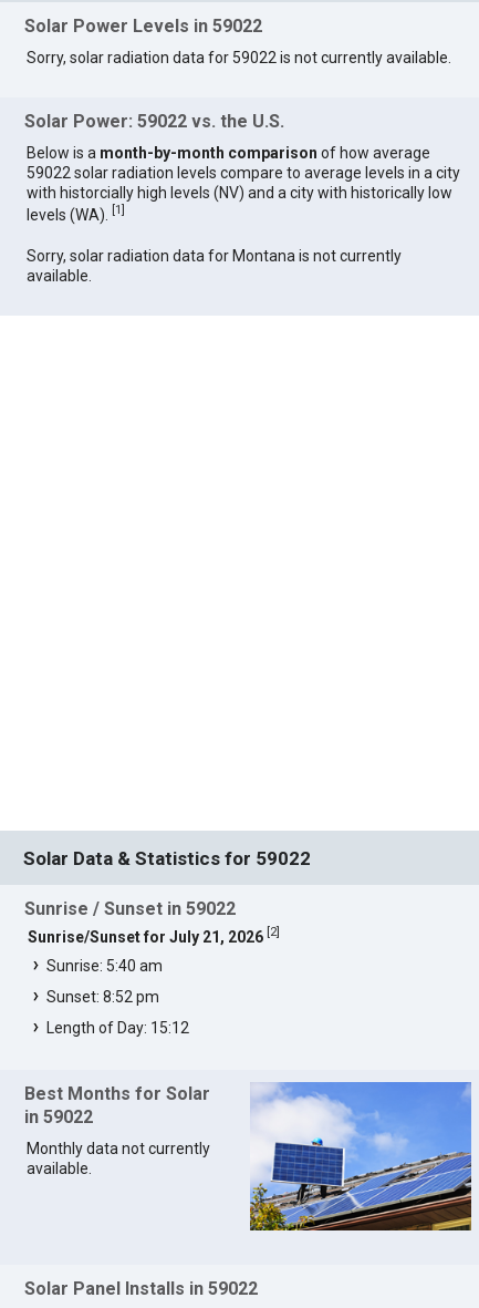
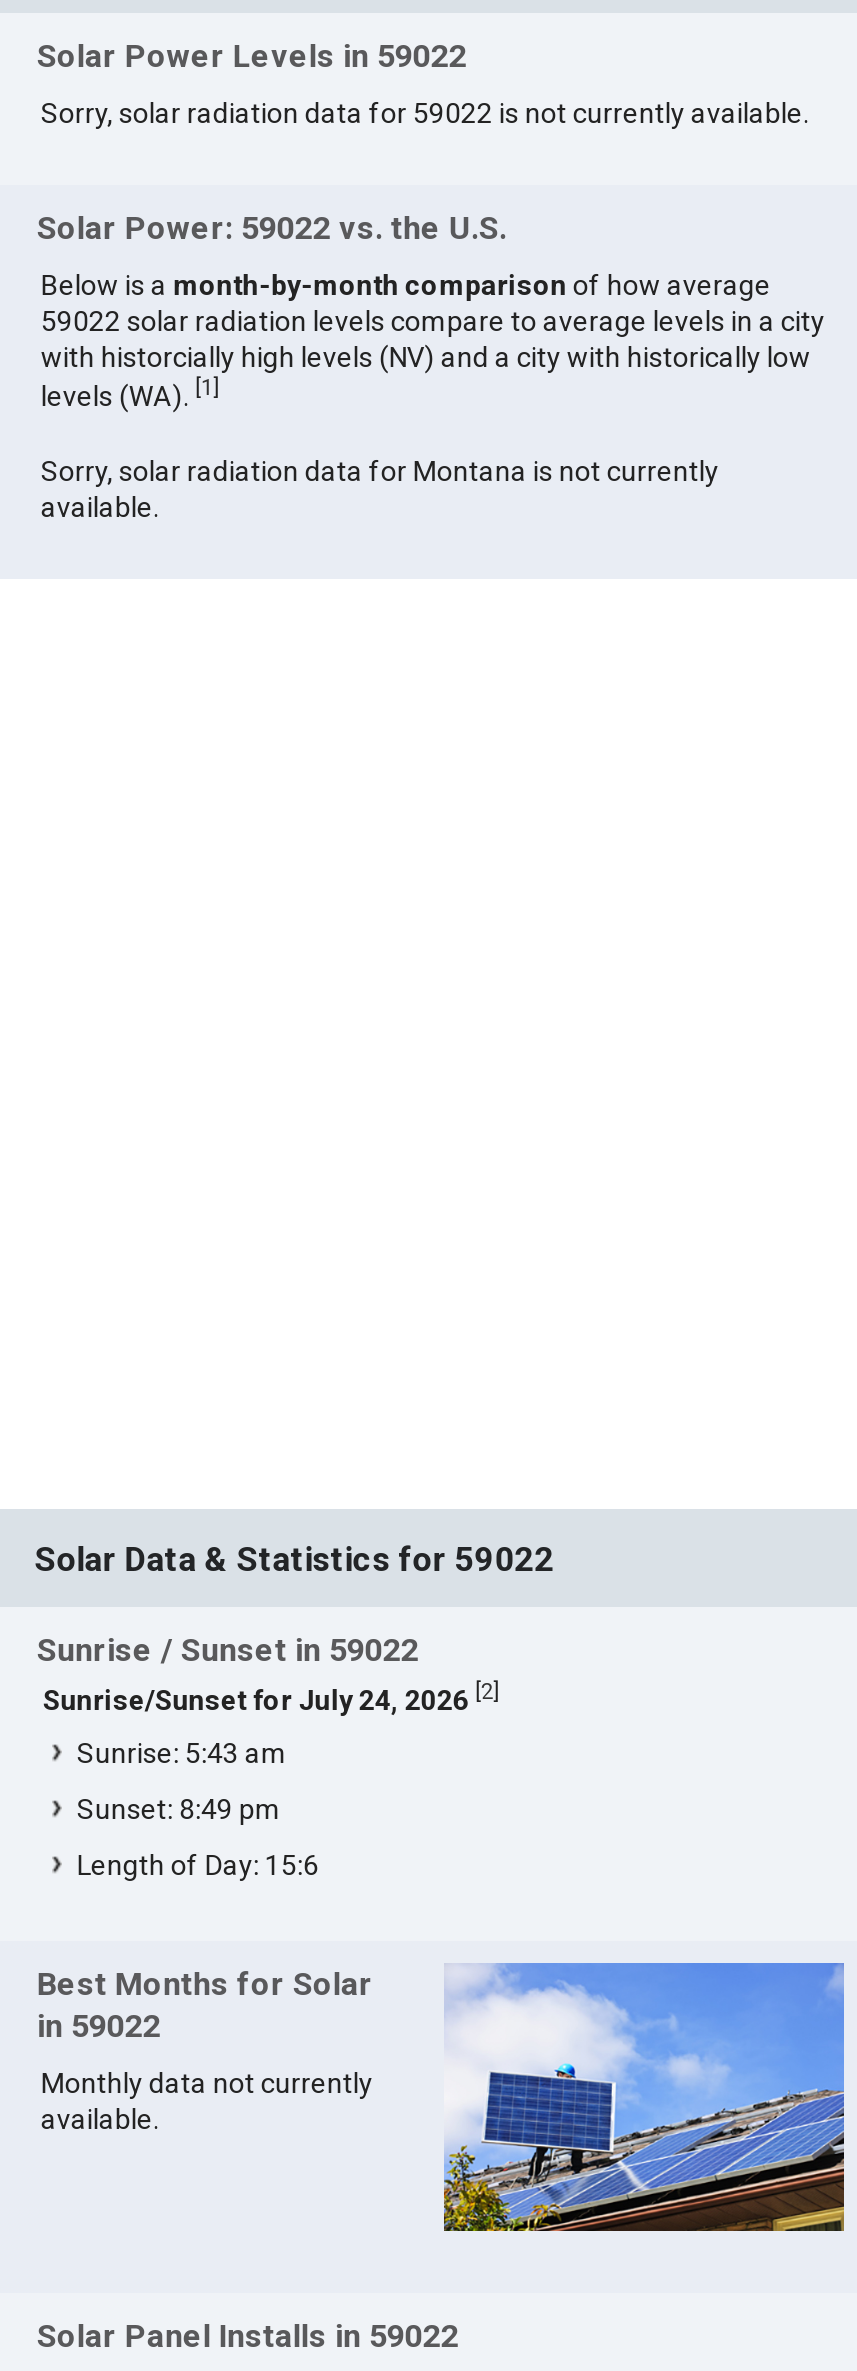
- Sunrise/Sunset for July 21, 2026 [2]
+ Sunrise/Sunset for July 24, 2026 [2]

- Sunrise: 5:40 am
+ Sunrise: 5:43 am

- Sunset: 8:52 pm
+ Sunset: 8:49 pm

- Length of Day: 15:12
+ Length of Day: 15:6
